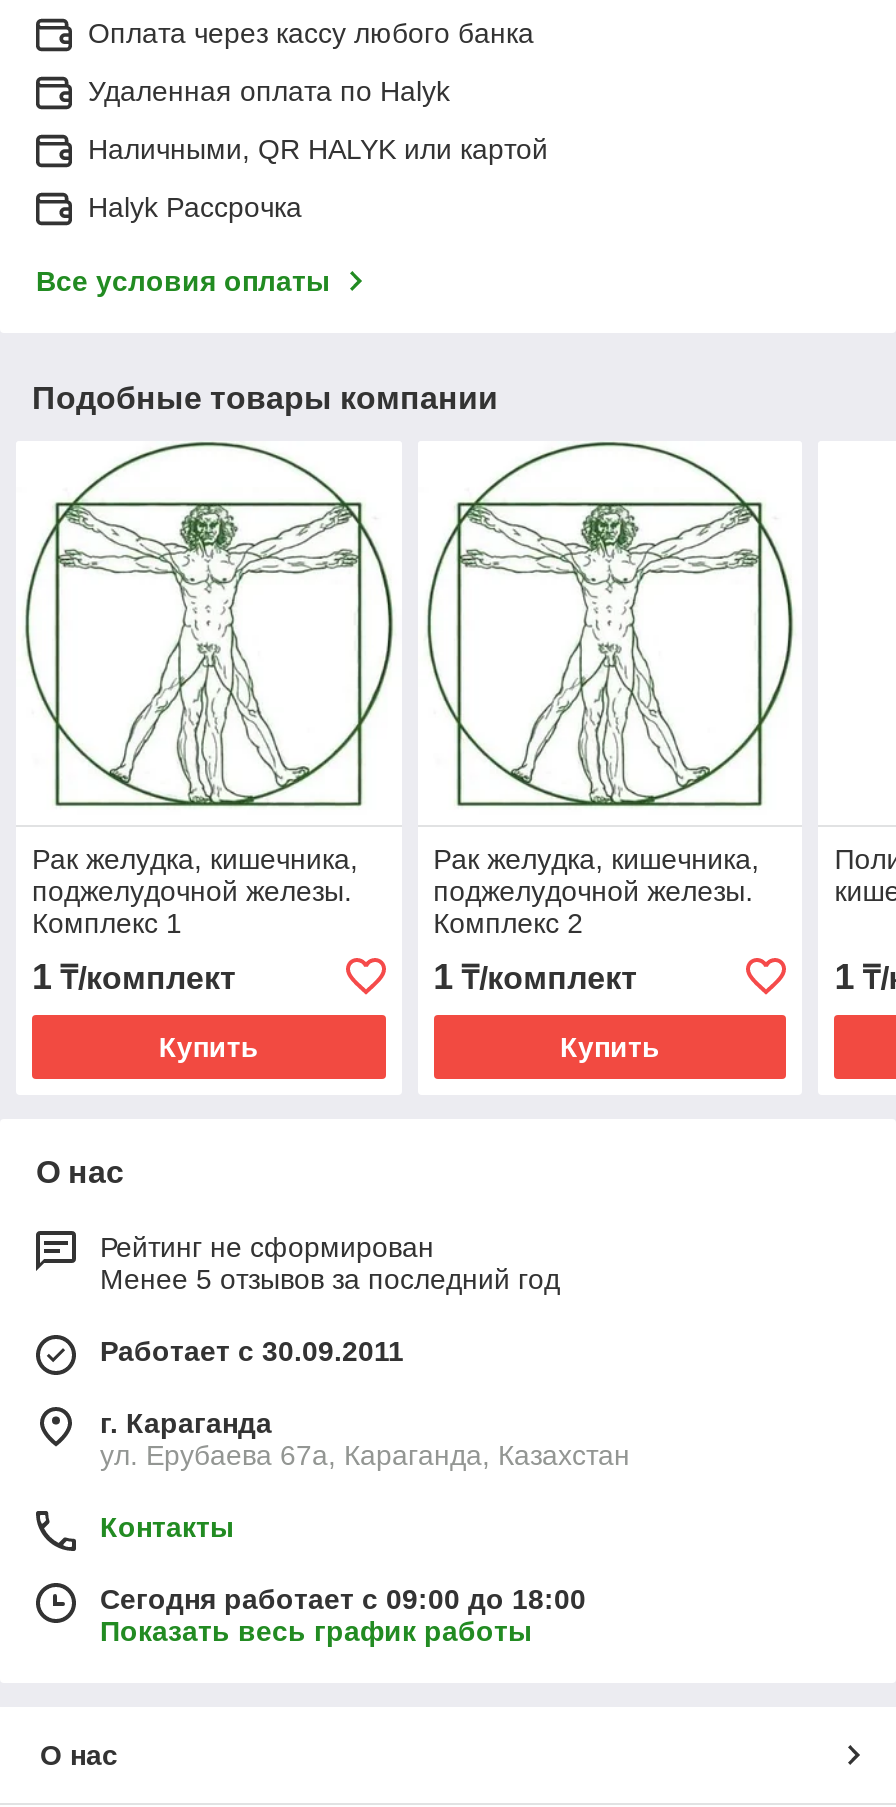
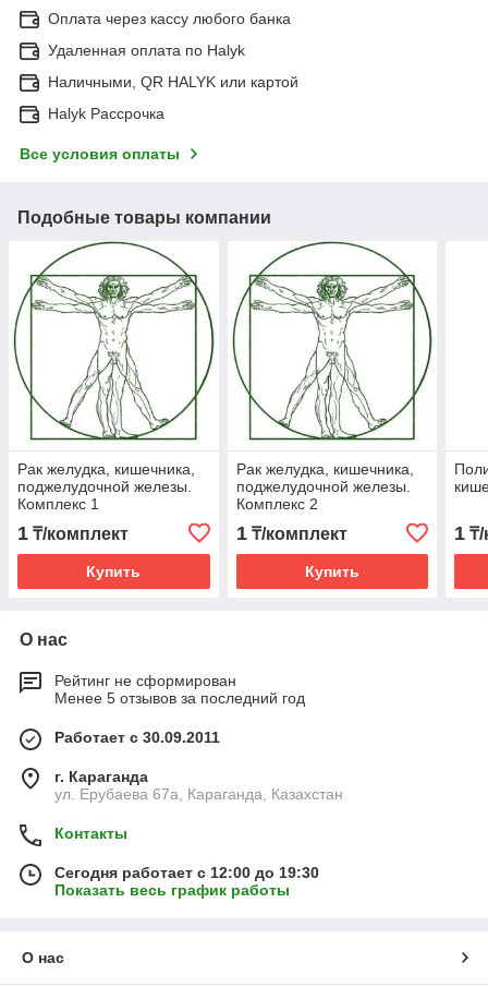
- Сегодня работает с 09:00 до 18:00
+ Сегодня работает с 12:00 до 19:30
